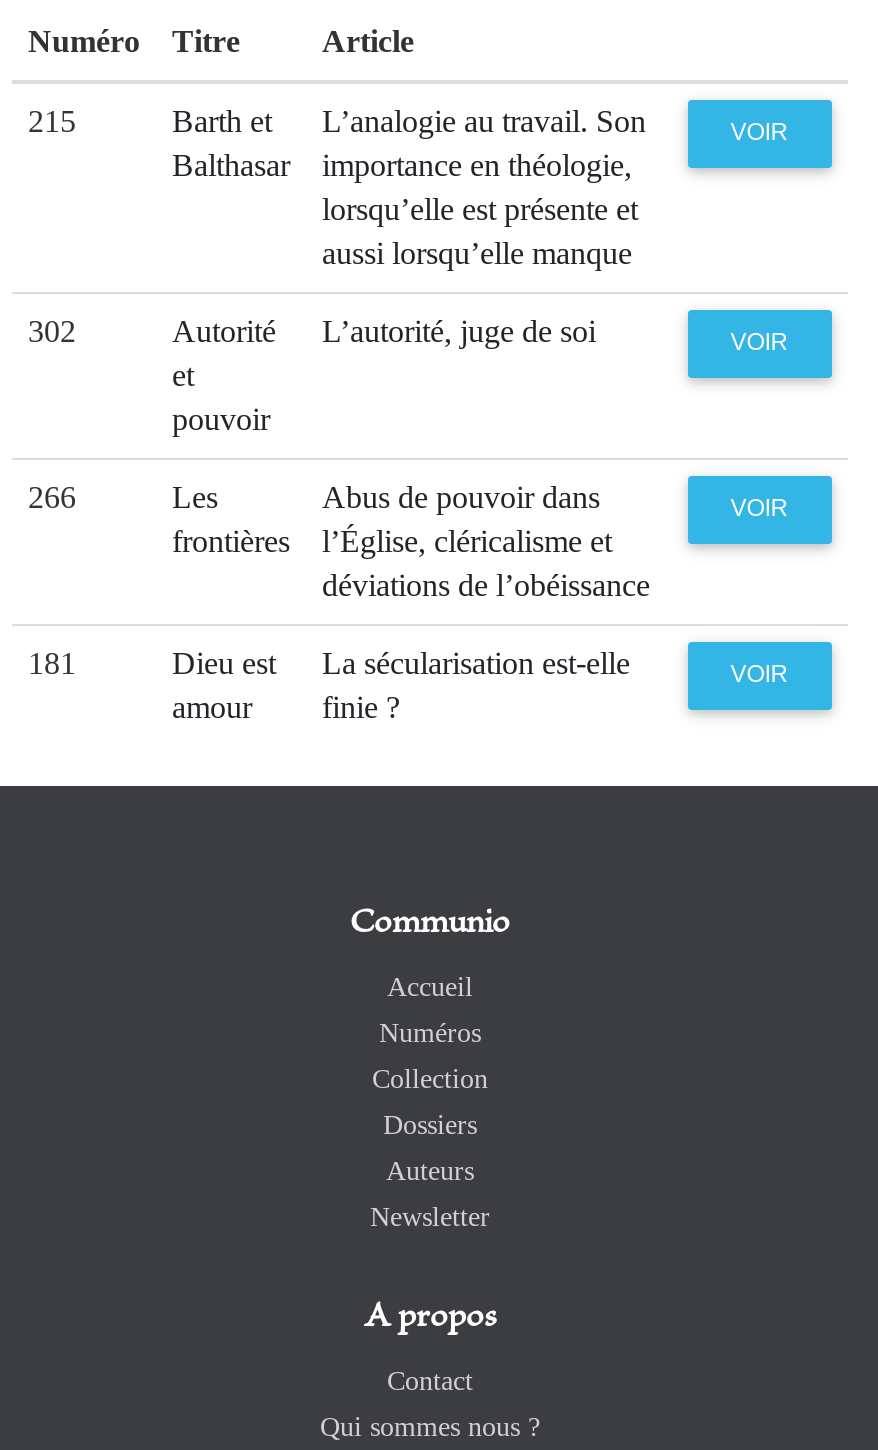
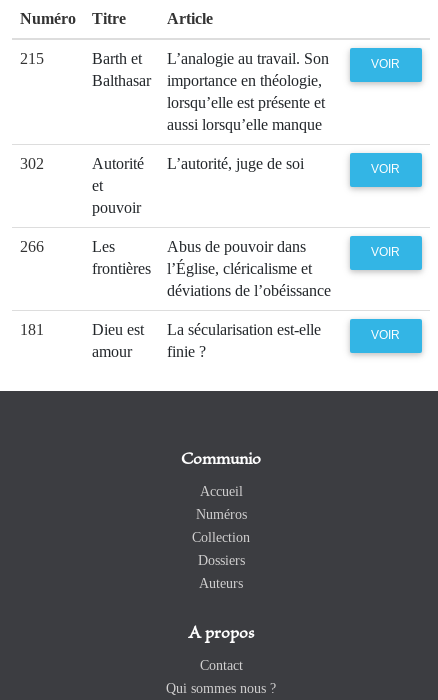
- Newsletter
